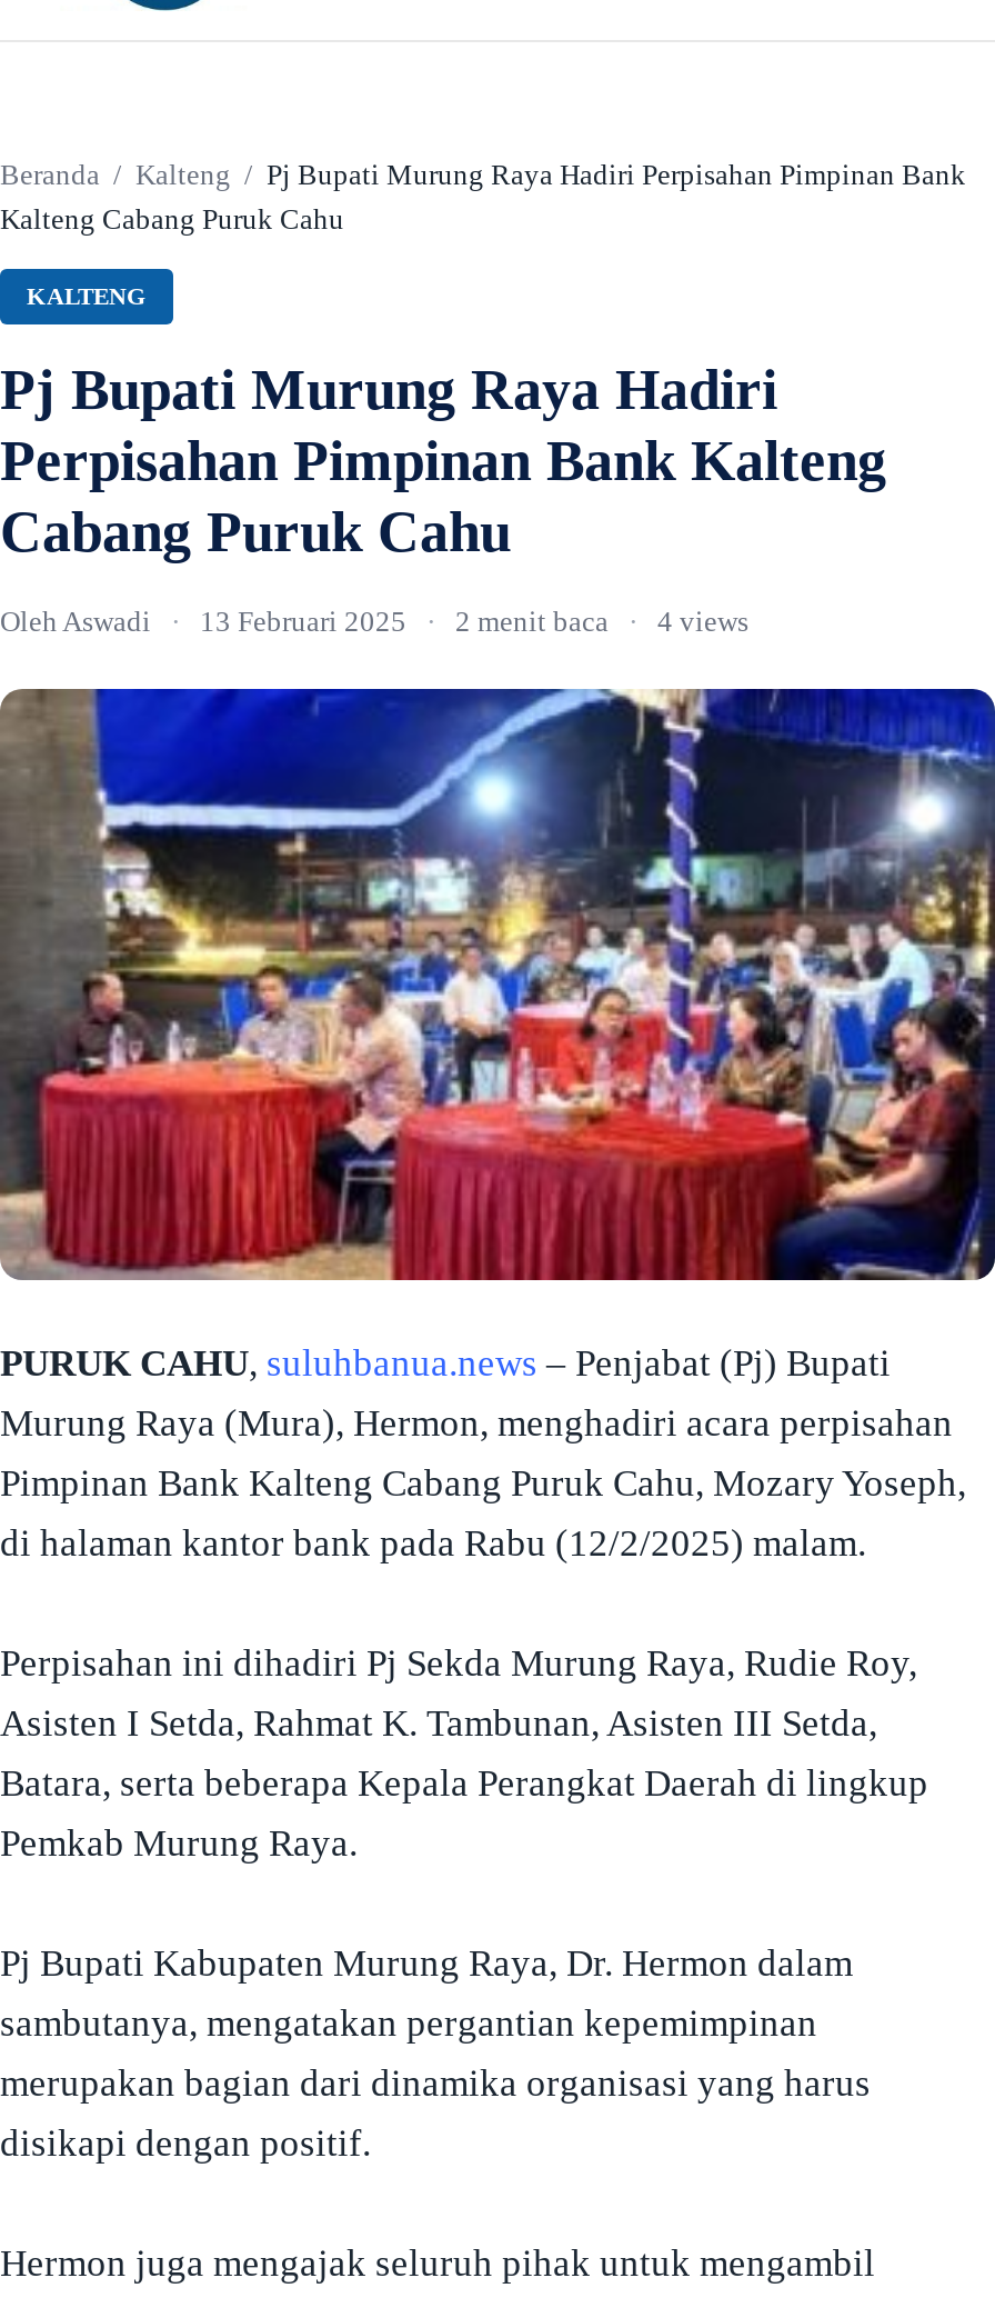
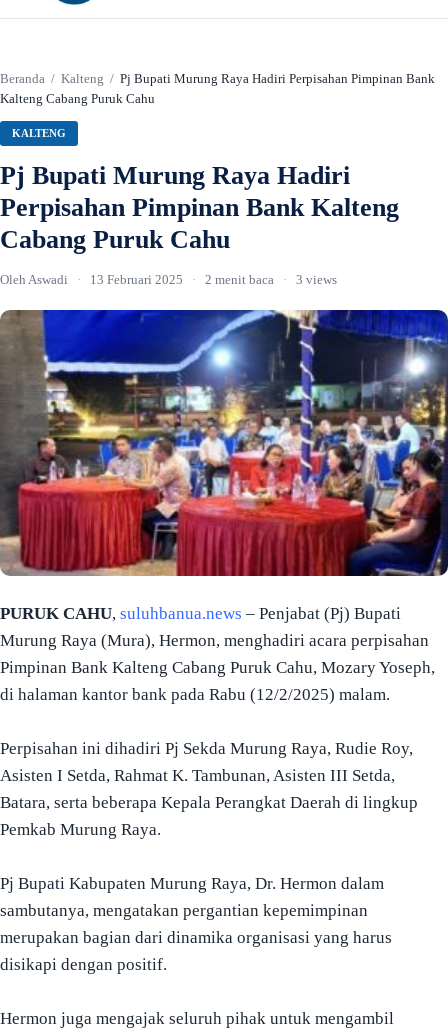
- Oleh Aswadi · 13 Februari 2025 · 2 menit baca · 4 views
+ Oleh Aswadi · 13 Februari 2025 · 2 menit baca · 3 views
